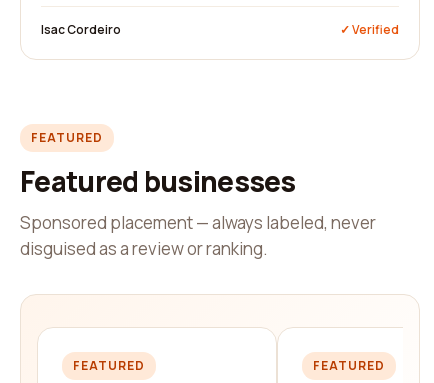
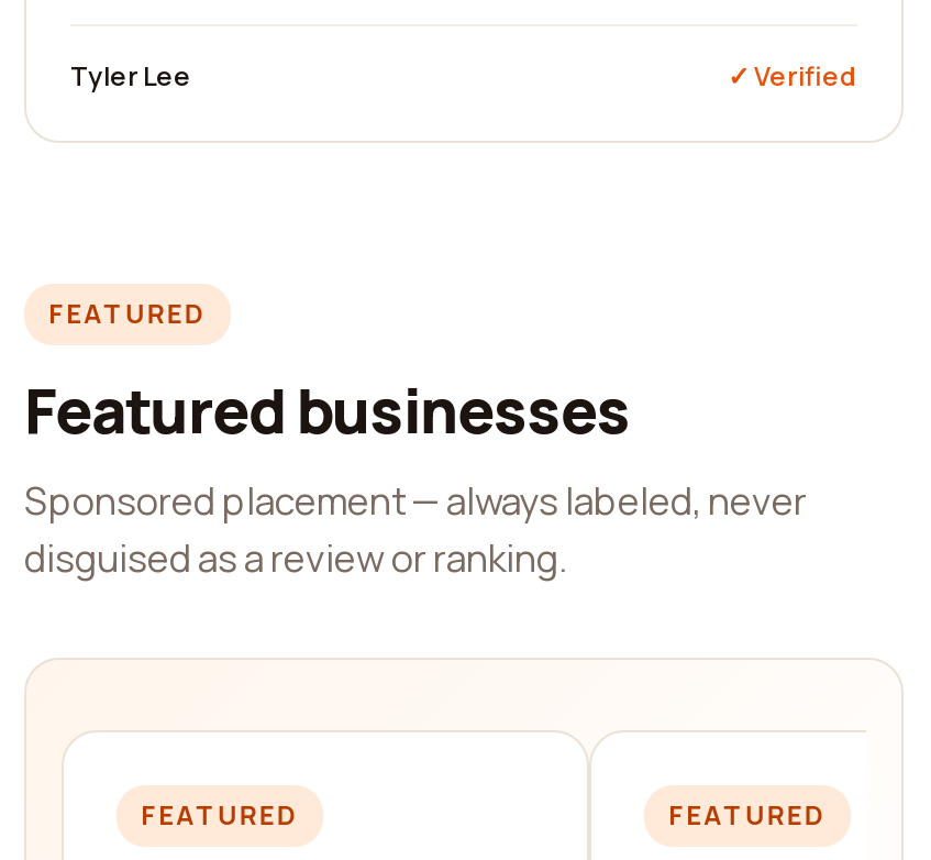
- Isac Cordeiro
+ Tyler Lee
